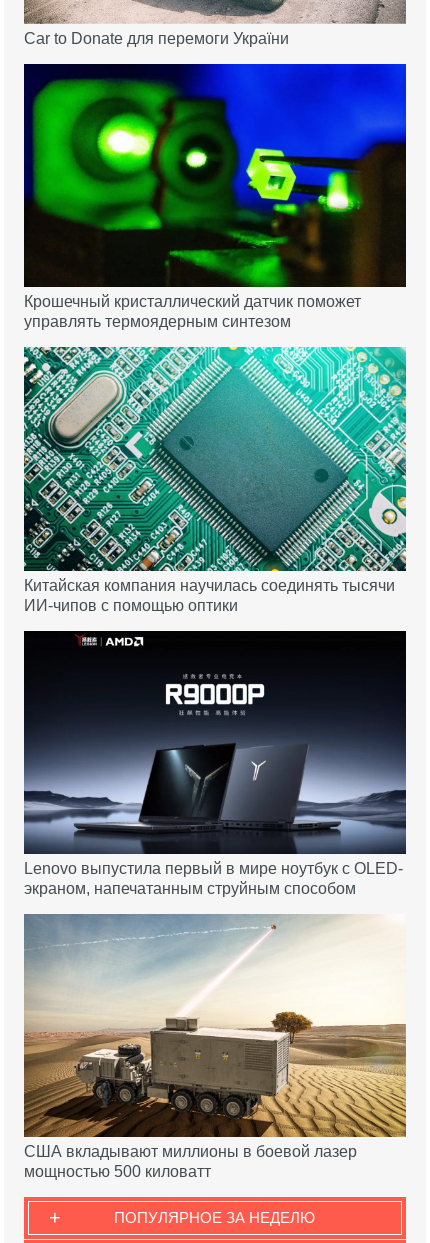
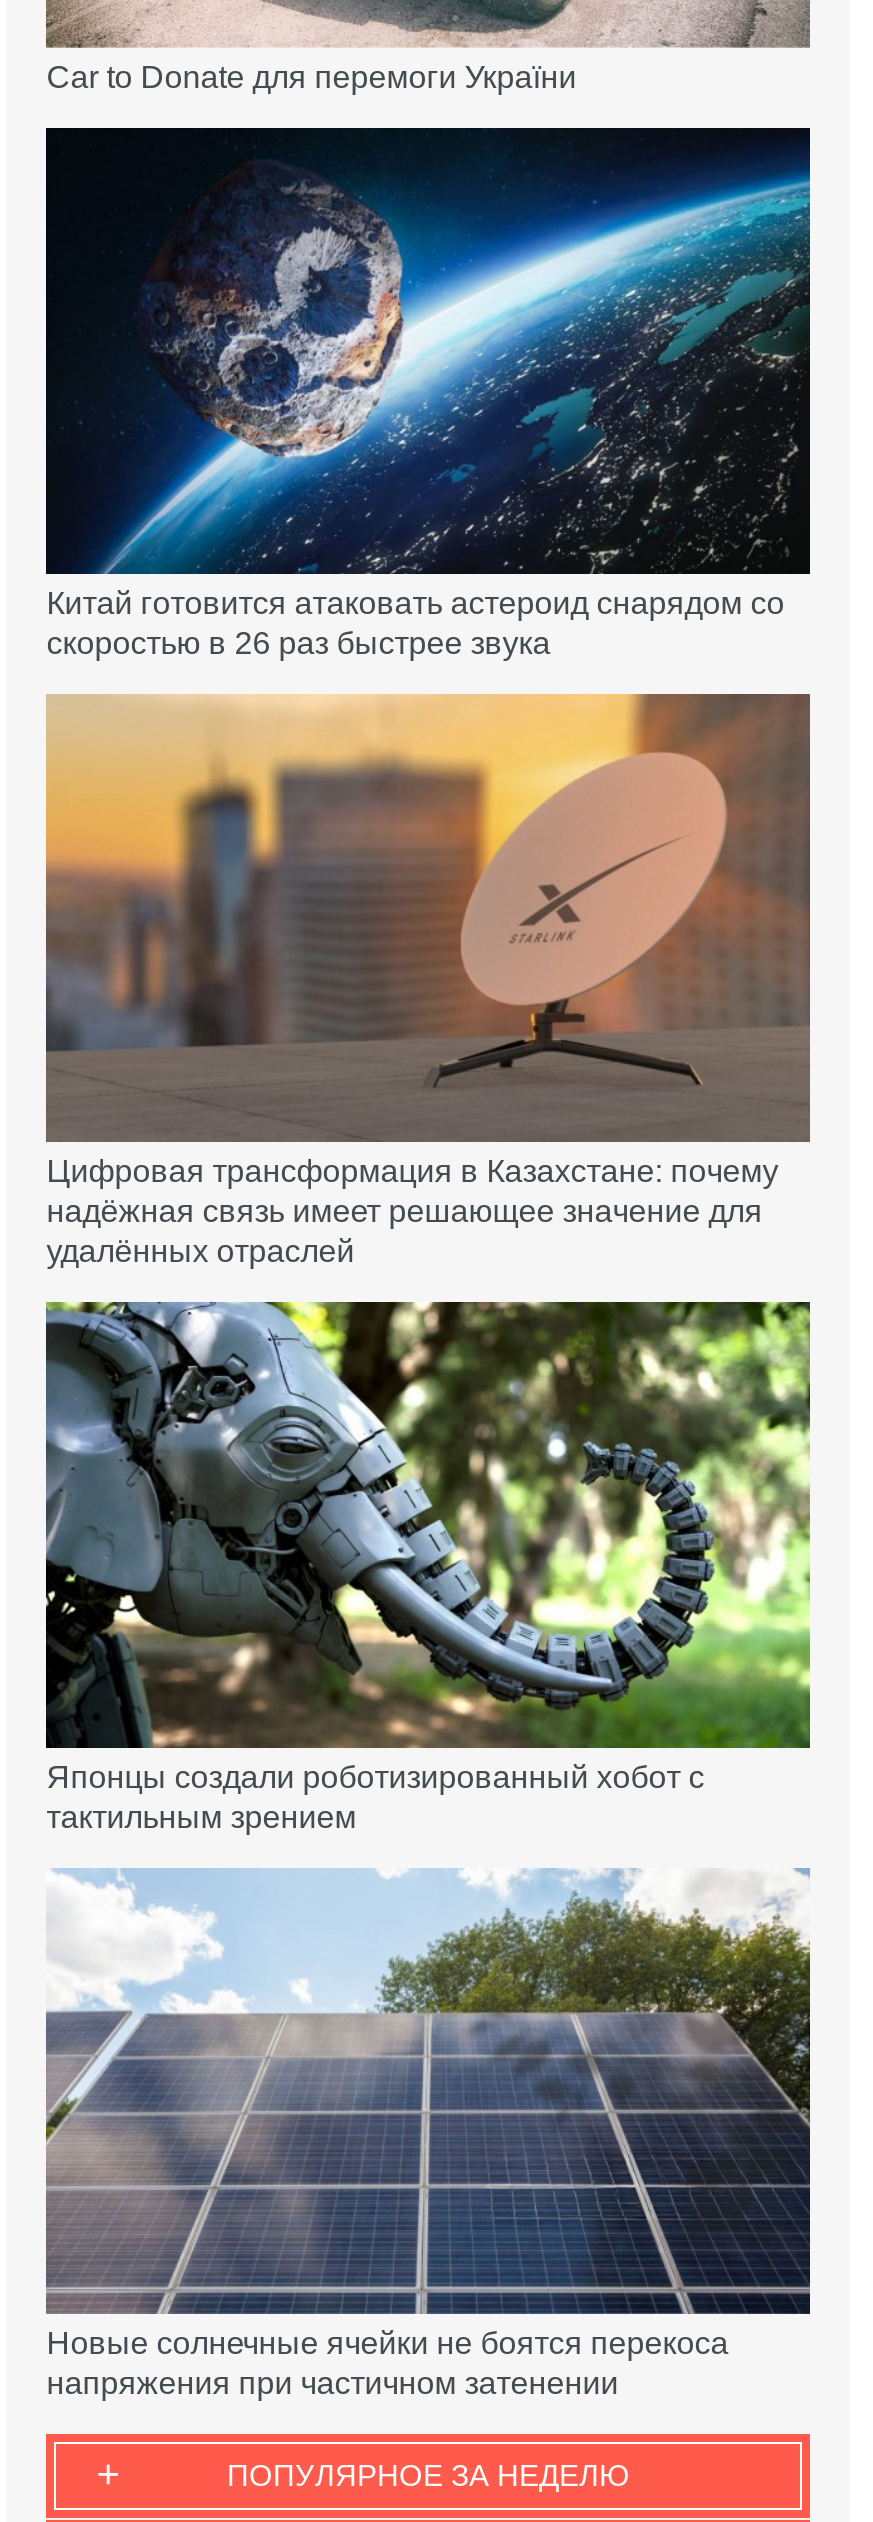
- [image]
- Крошечный кристаллический датчик поможет
- управлять термоядерным синтезом
+ [image]
+ Китай готовится атаковать астероид снарядом со
+ скоростью в 26 раз быстрее звука

- [image]
- Китайская компания научилась соединять тысячи
- ИИ-чипов с помощью оптики
+ [image]
+ Цифровая трансформация в Казахстане: почему
+ надёжная связь имеет решающее значение для
+ удалённых отраслей

- [image]
- Lenovo выпустила первый в мире ноутбук с OLED-
- экраном, напечатанным струйным способом
+ [image]
+ Японцы создали роботизированный хобот с
+ тактильным зрением

- [image]
- США вкладывают миллионы в боевой лазер
- мощностью 500 киловатт
+ [image]
+ Новые солнечные ячейки не боятся перекоса
+ напряжения при частичном затенении
